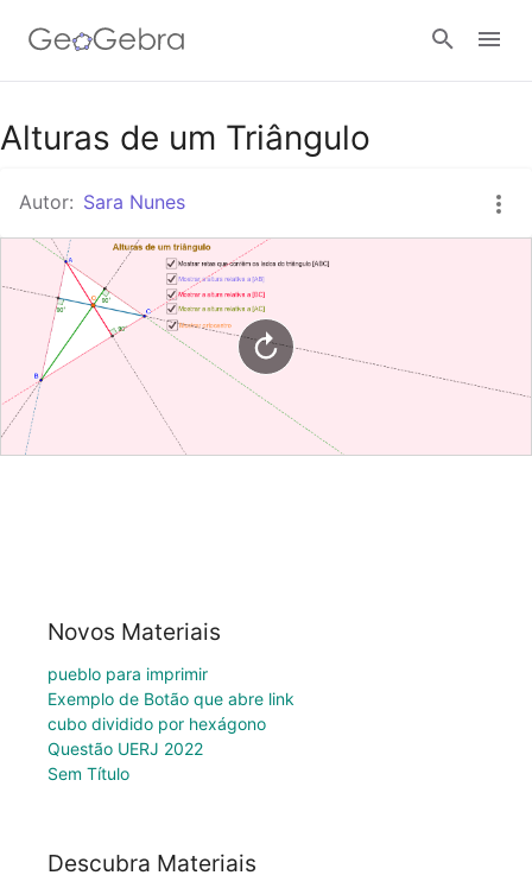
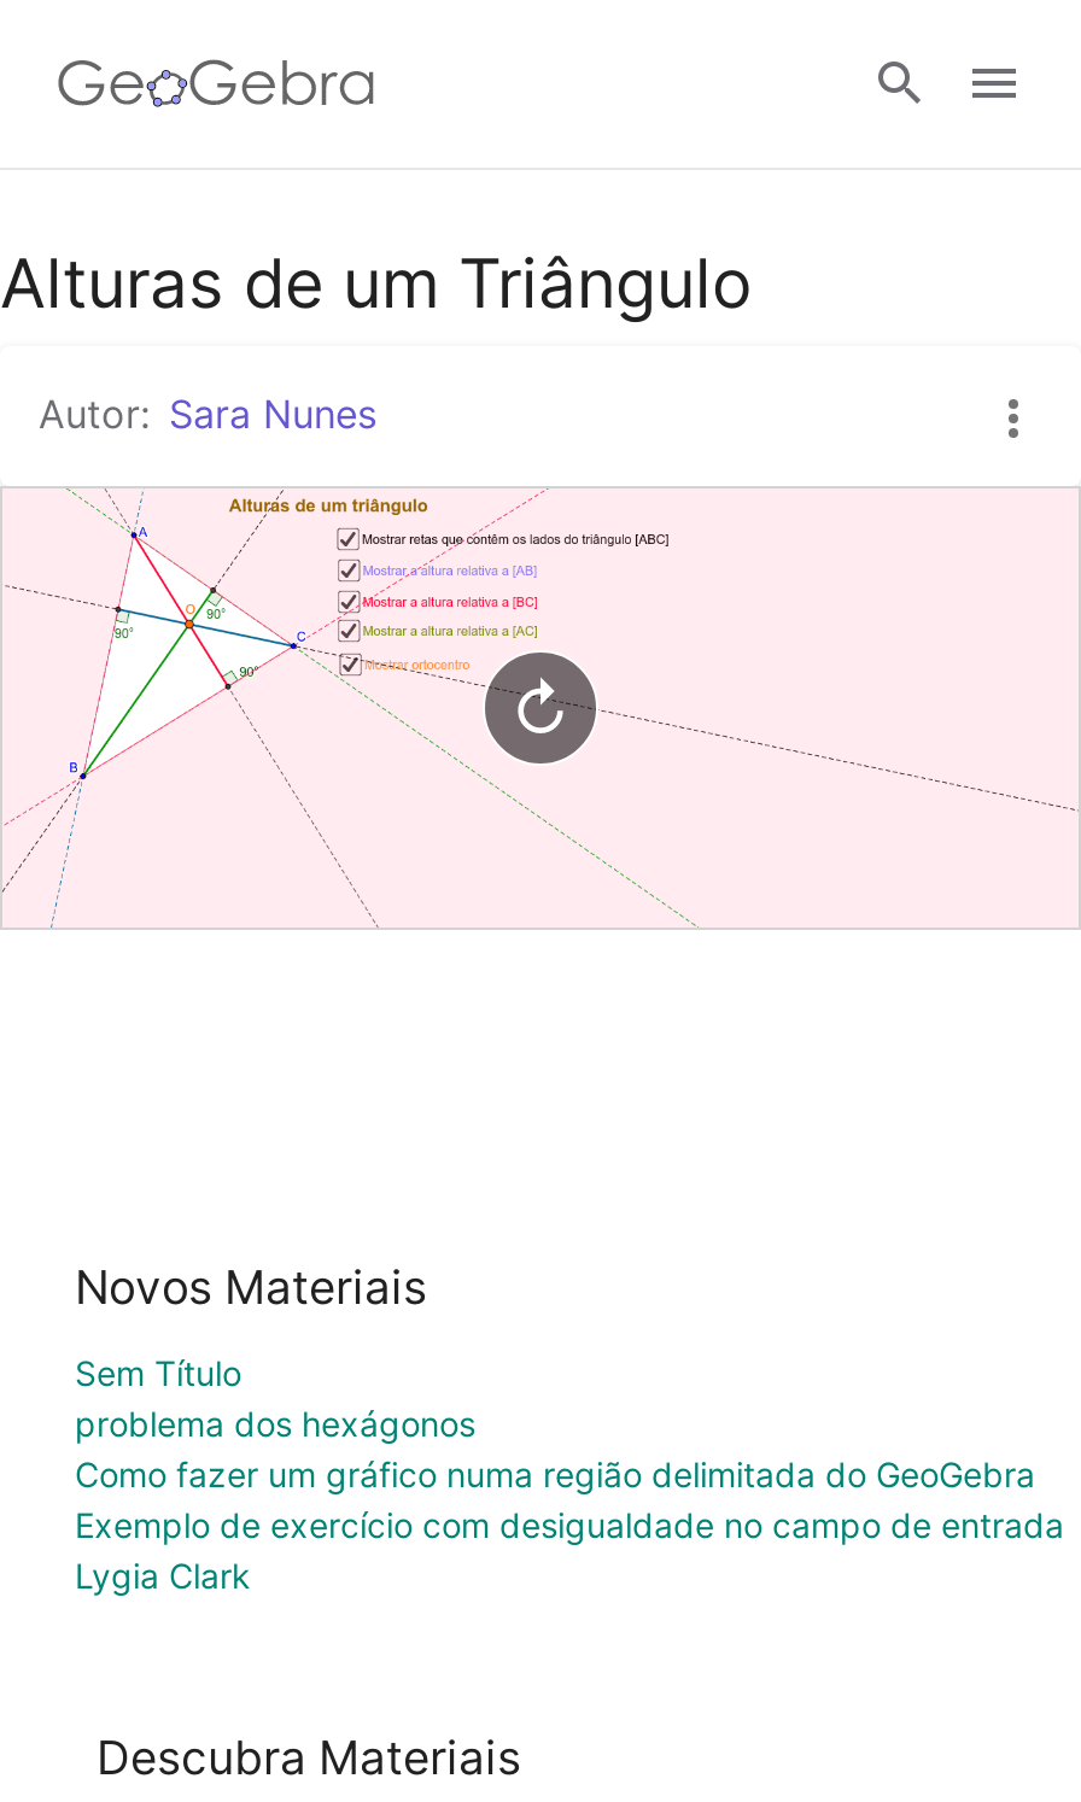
- pueblo para imprimir
- Exemplo de Botão que abre link
- cubo dividido por hexágono
- Questão UERJ 2022

moved up: Sem Título

+ problema dos hexágonos
+ Como fazer um gráfico numa região delimitada do GeoGebra
+ Exemplo de exercício com desigualdade no campo de entrada
+ Lygia Clark
